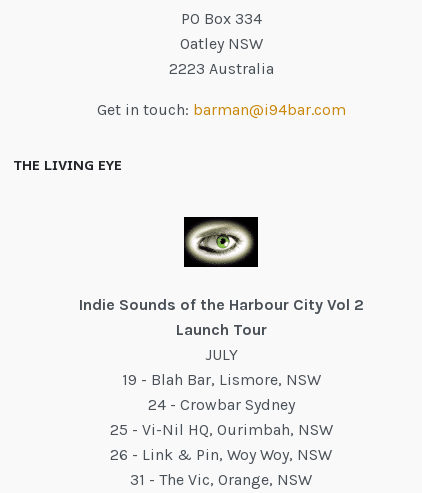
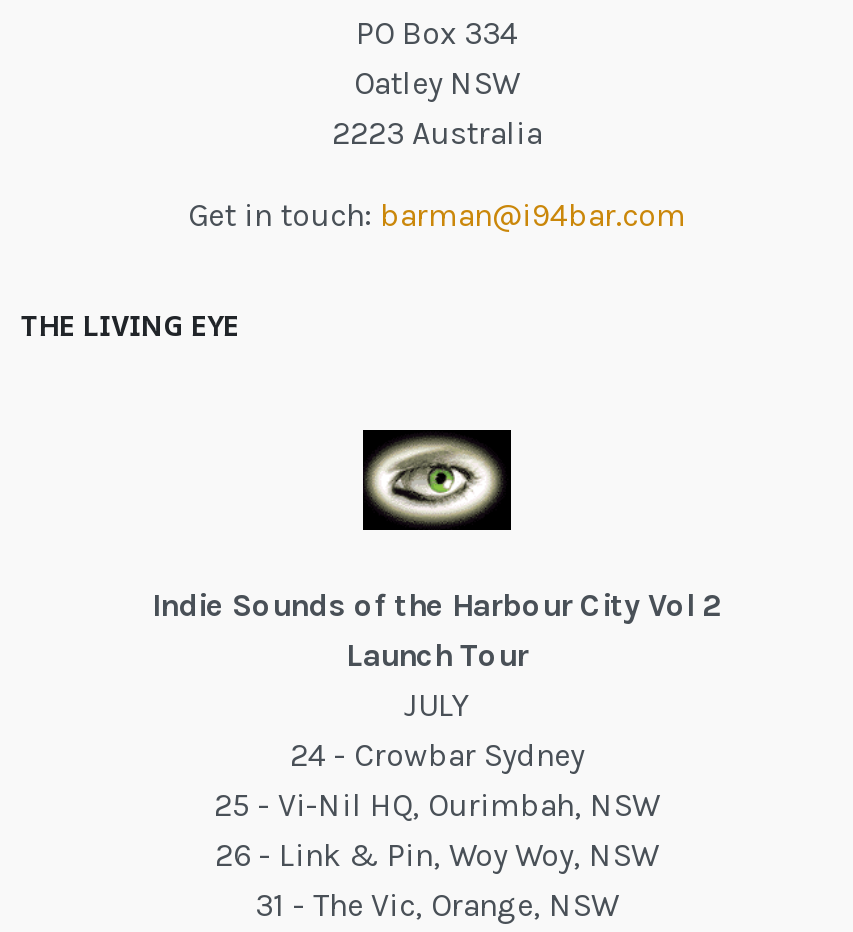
- 19 - Blah Bar, Lismore, NSW
